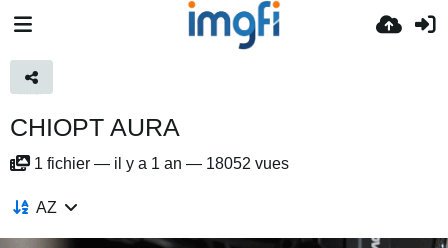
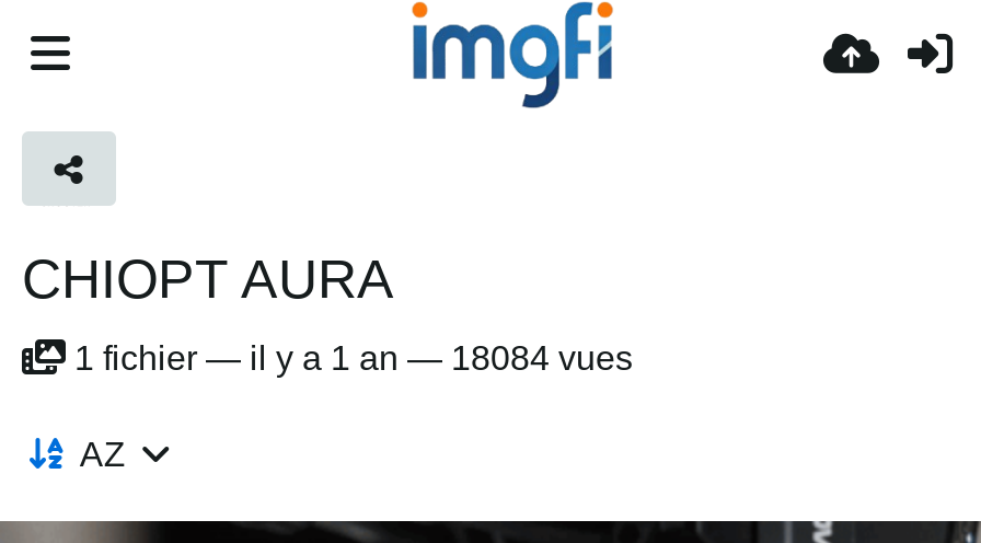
- 1 fichier — il y a 1 an — 18052 vues
+ 1 fichier — il y a 1 an — 18084 vues
